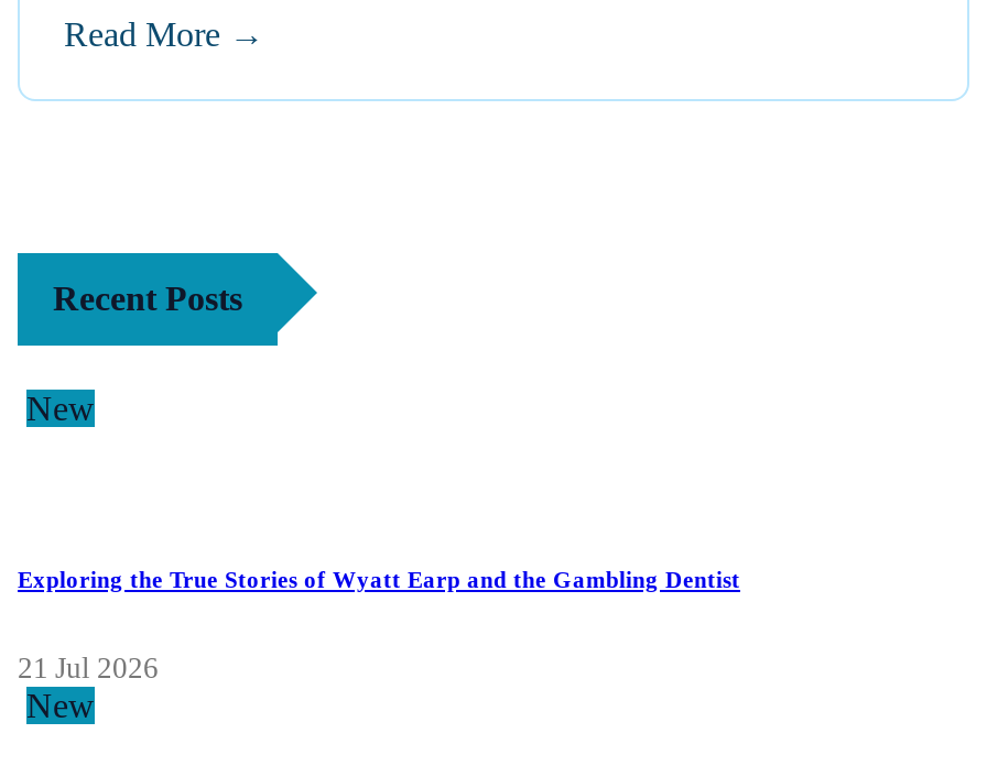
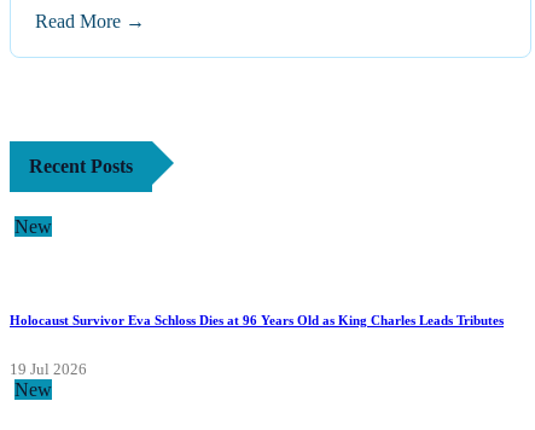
- Exploring the True Stories of Wyatt Earp and the Gambling Dentist
+ Holocaust Survivor Eva Schloss Dies at 96 Years Old as King Charles Leads Tributes

- 21 Jul 2026
+ 19 Jul 2026
